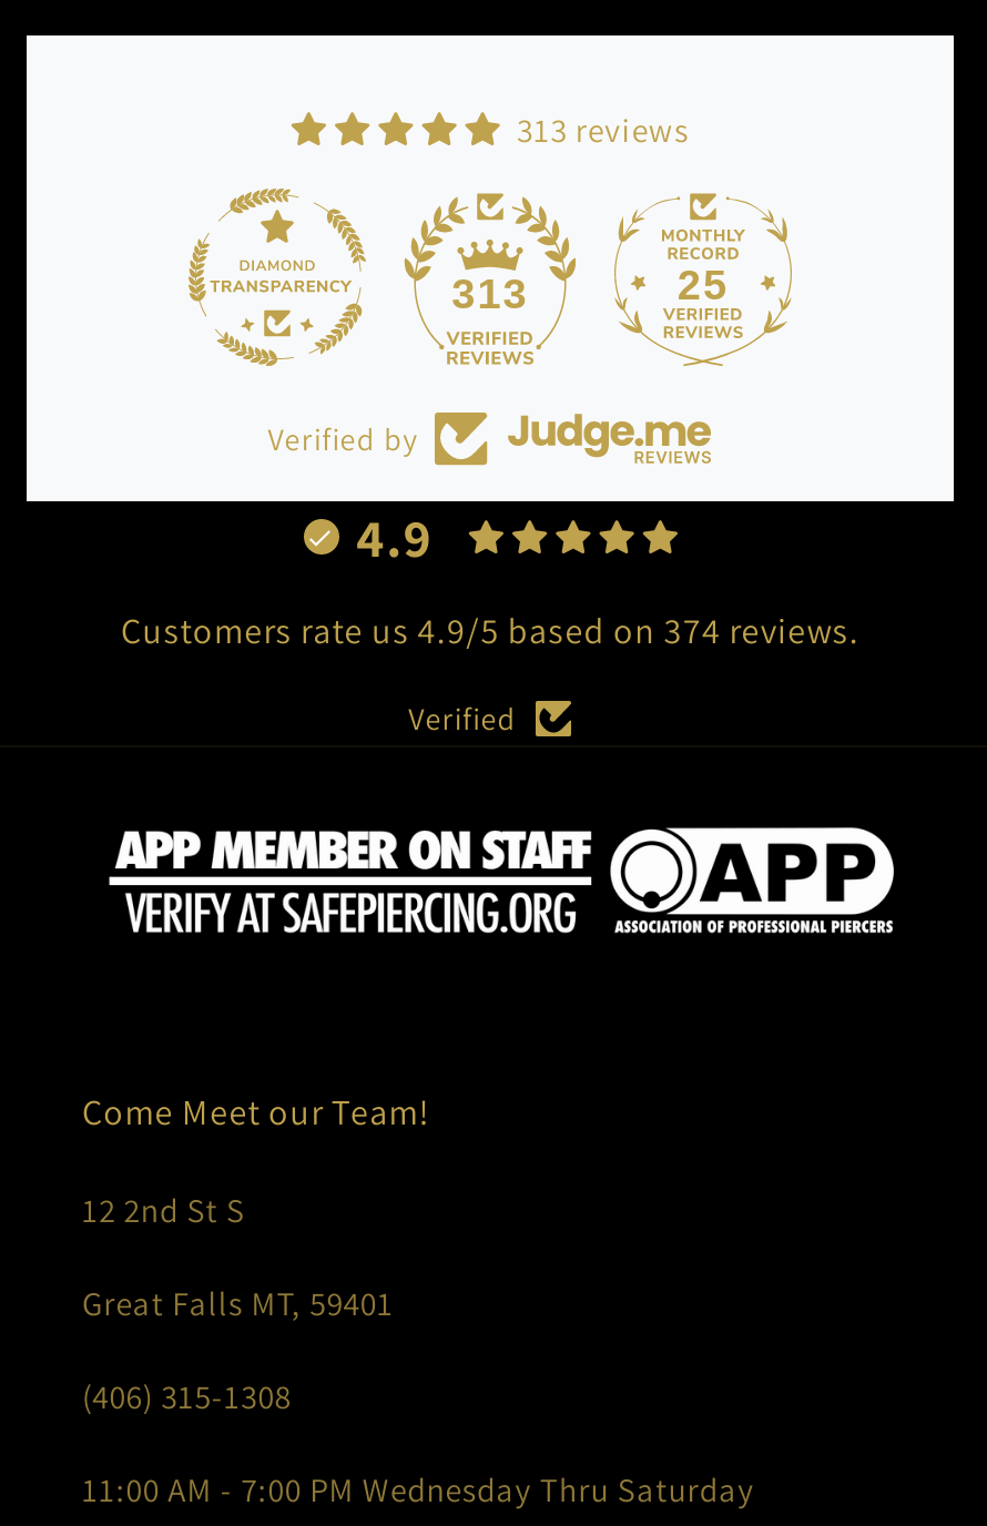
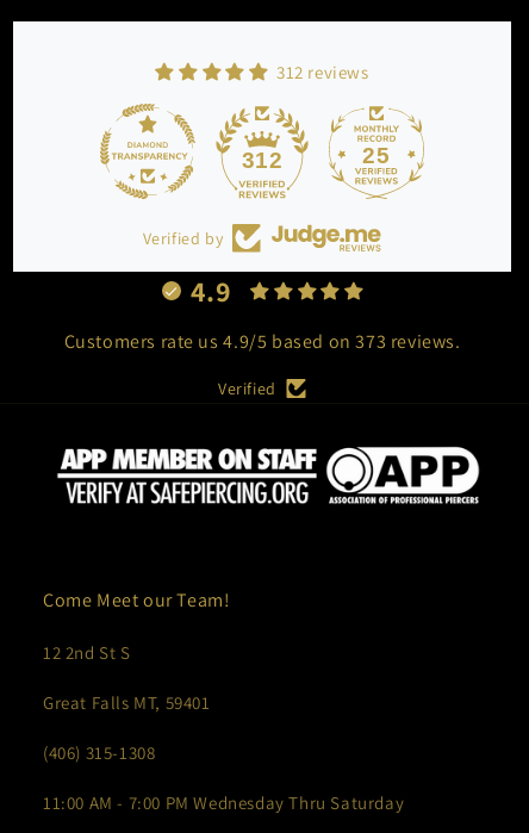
- 313 reviews
+ 312 reviews

- 313
+ 312

- Customers rate us 4.9/5 based on 374 reviews.
+ Customers rate us 4.9/5 based on 373 reviews.
